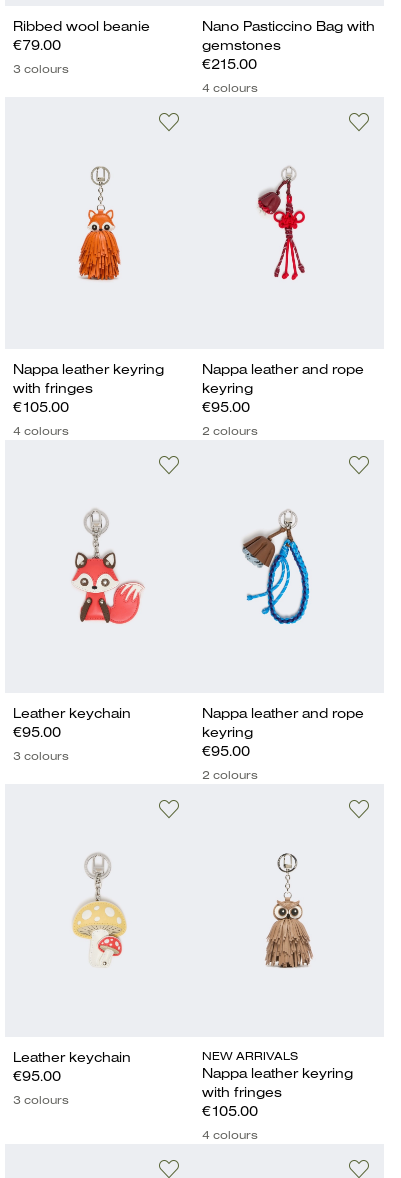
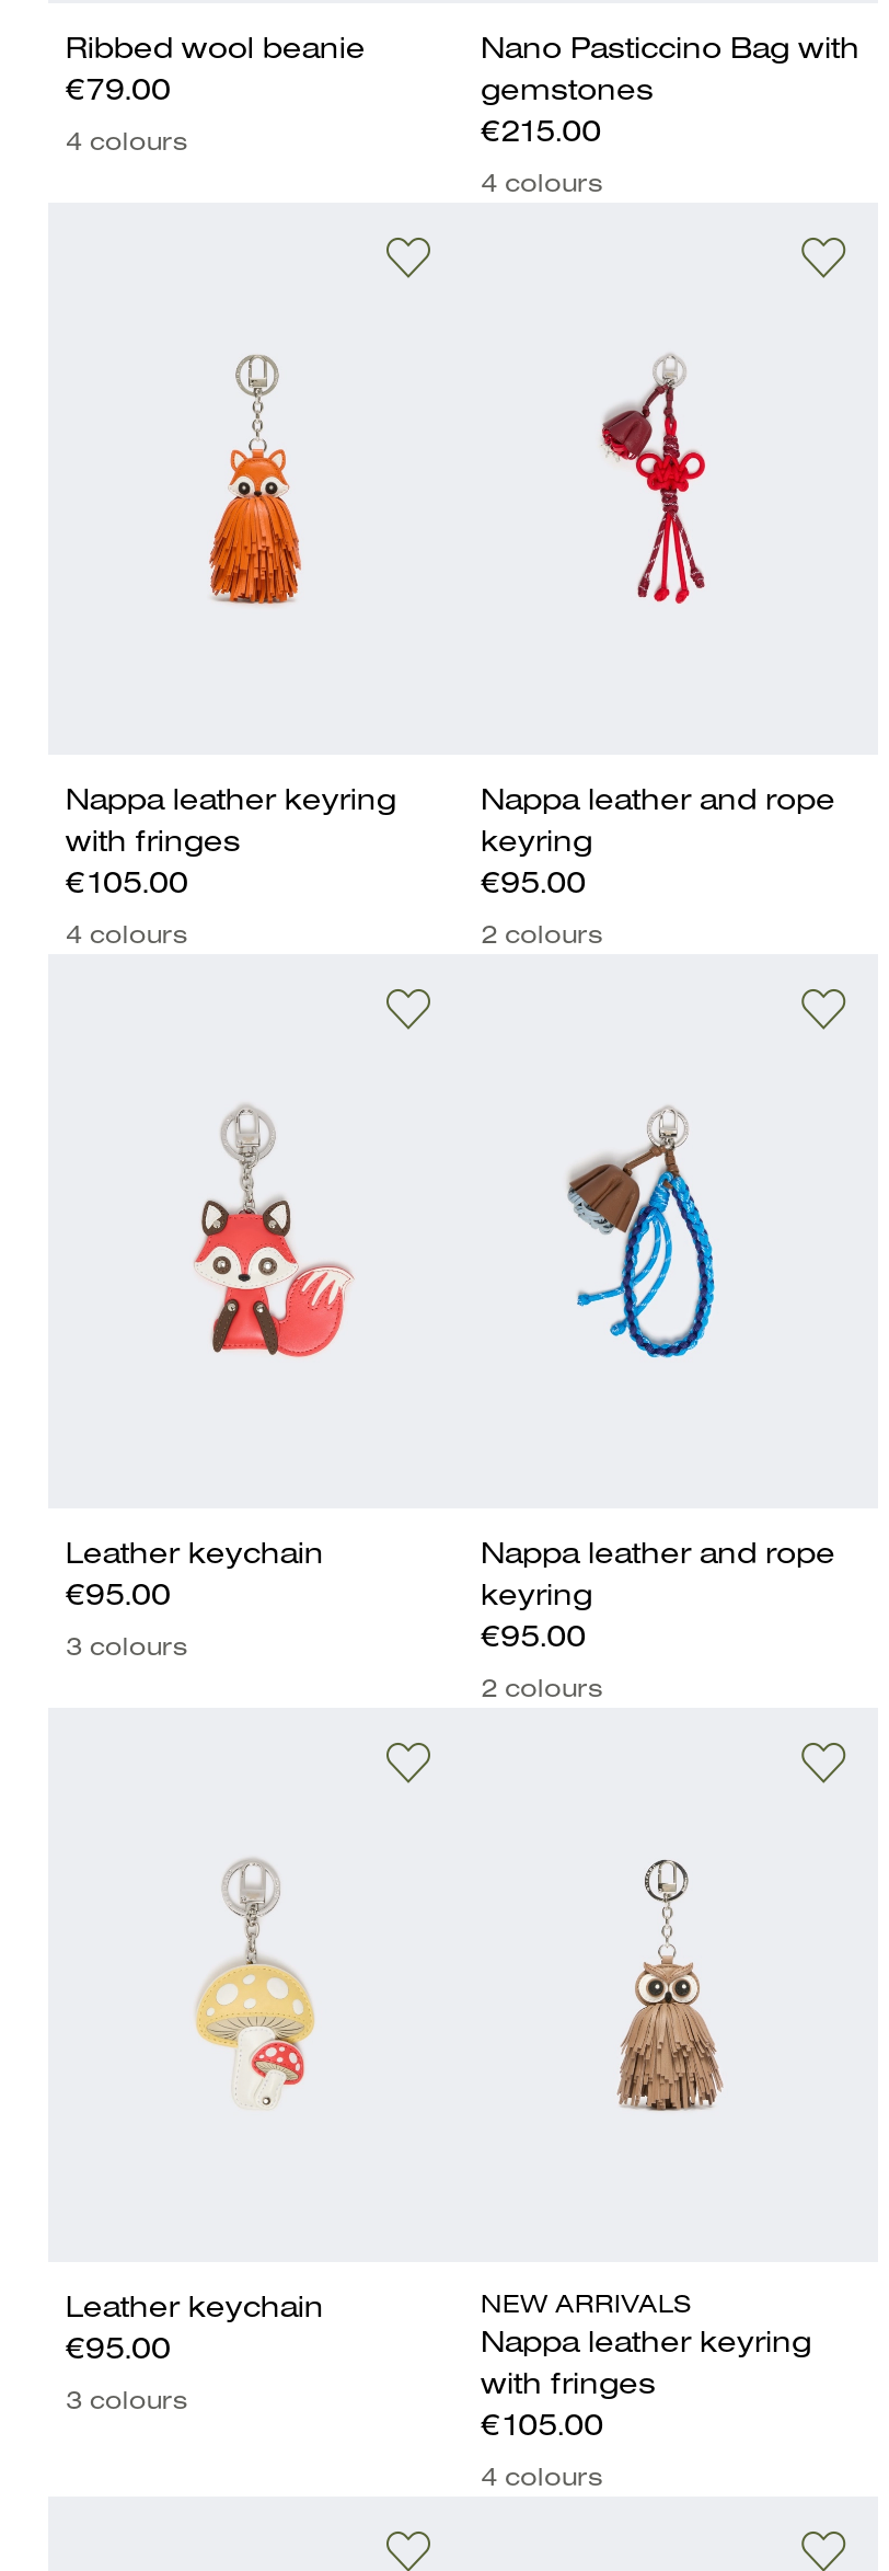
- 3 colours
+ 4 colours
